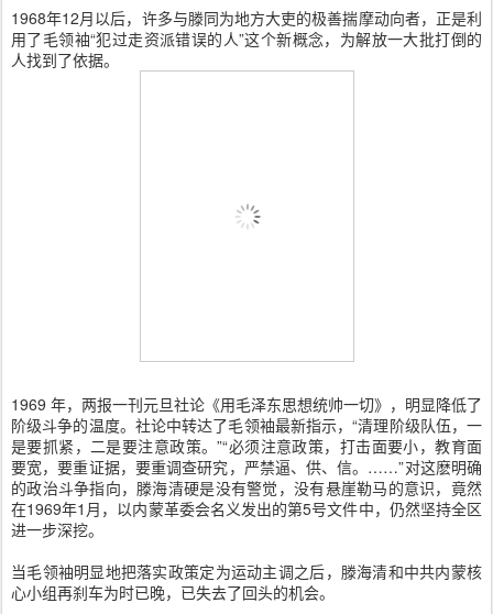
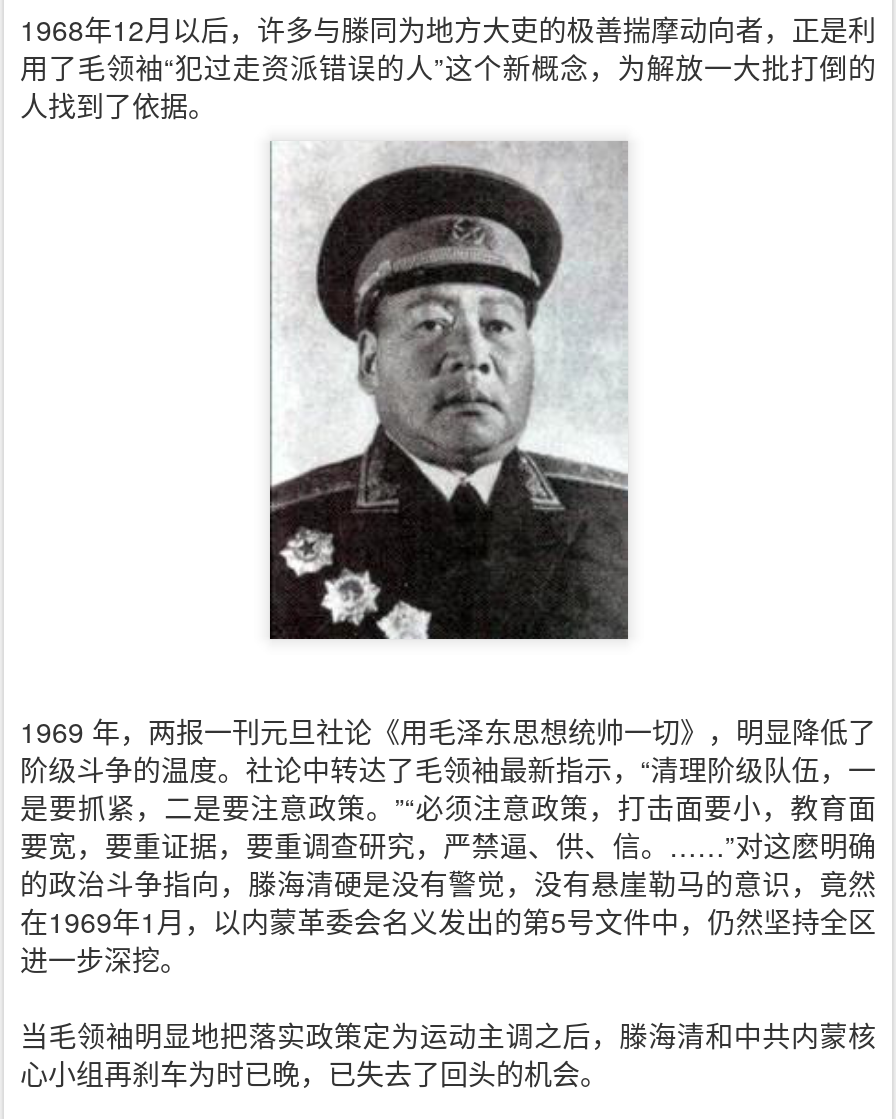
+ [image]
